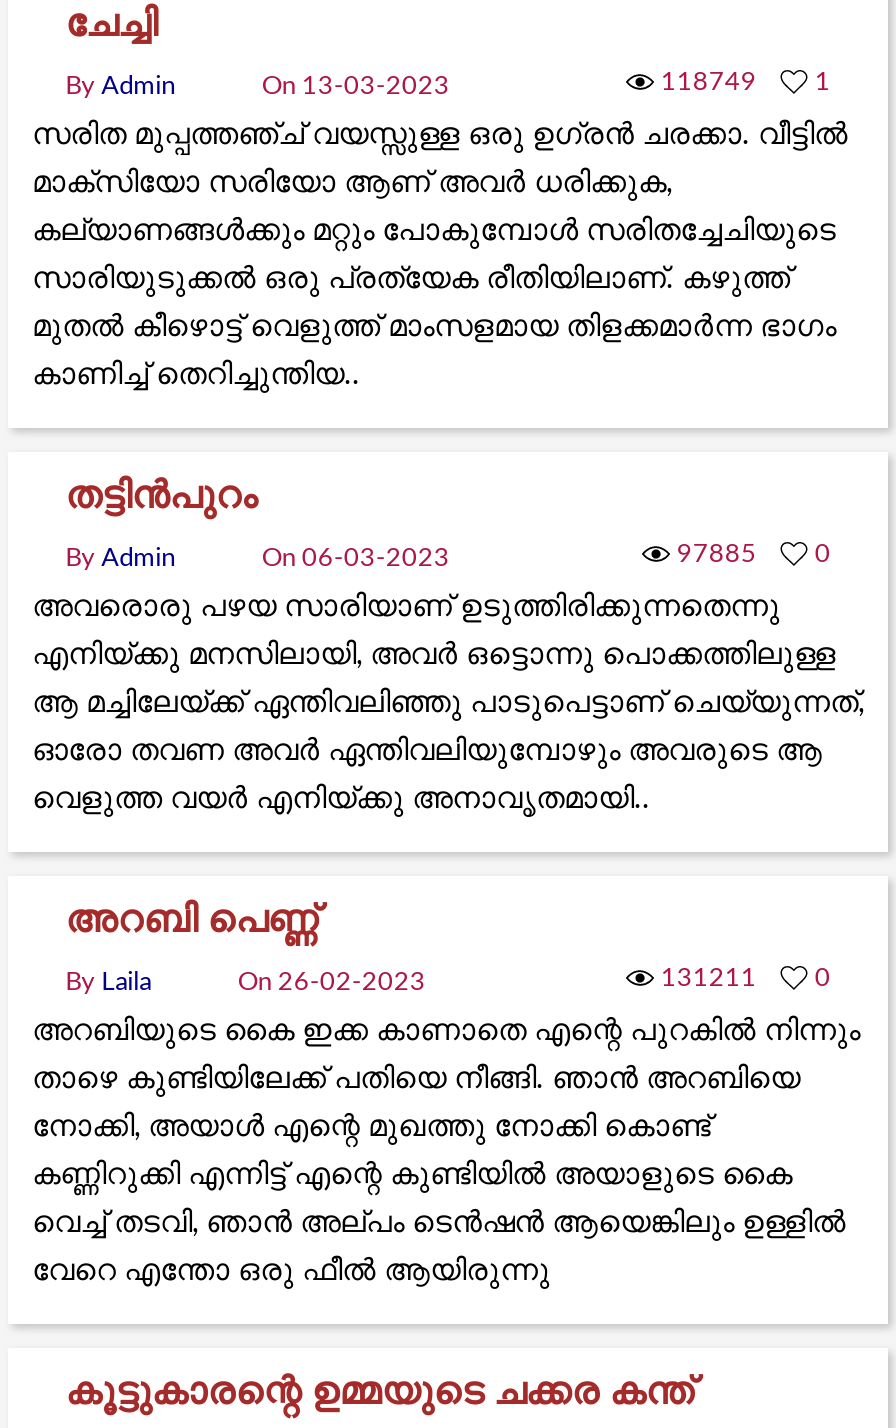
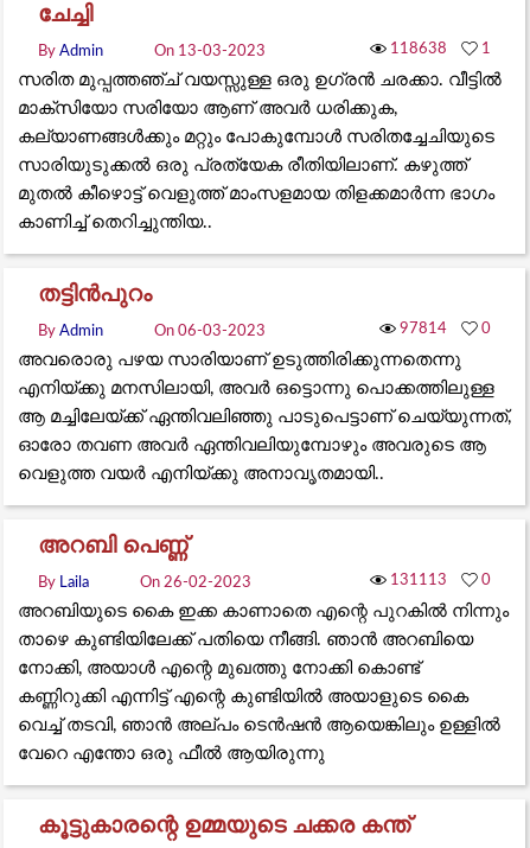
- 118749
+ 118638

- 97885
+ 97814

- 131211
+ 131113
